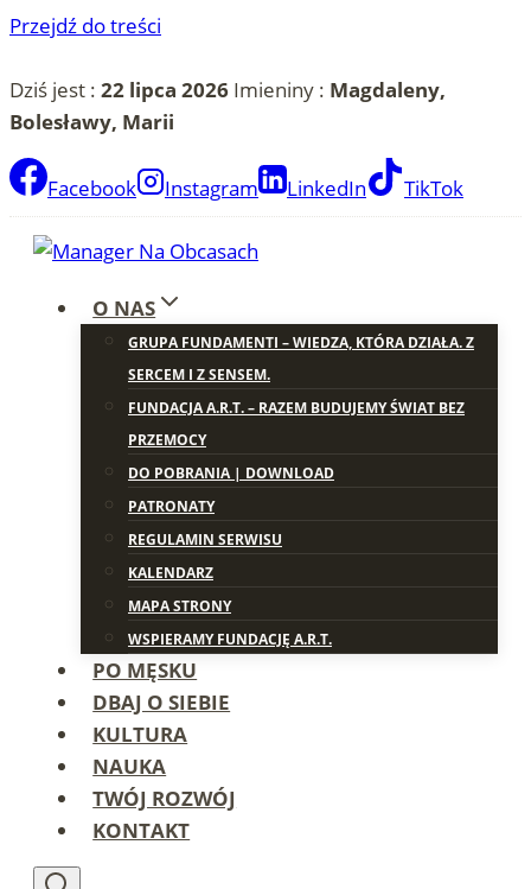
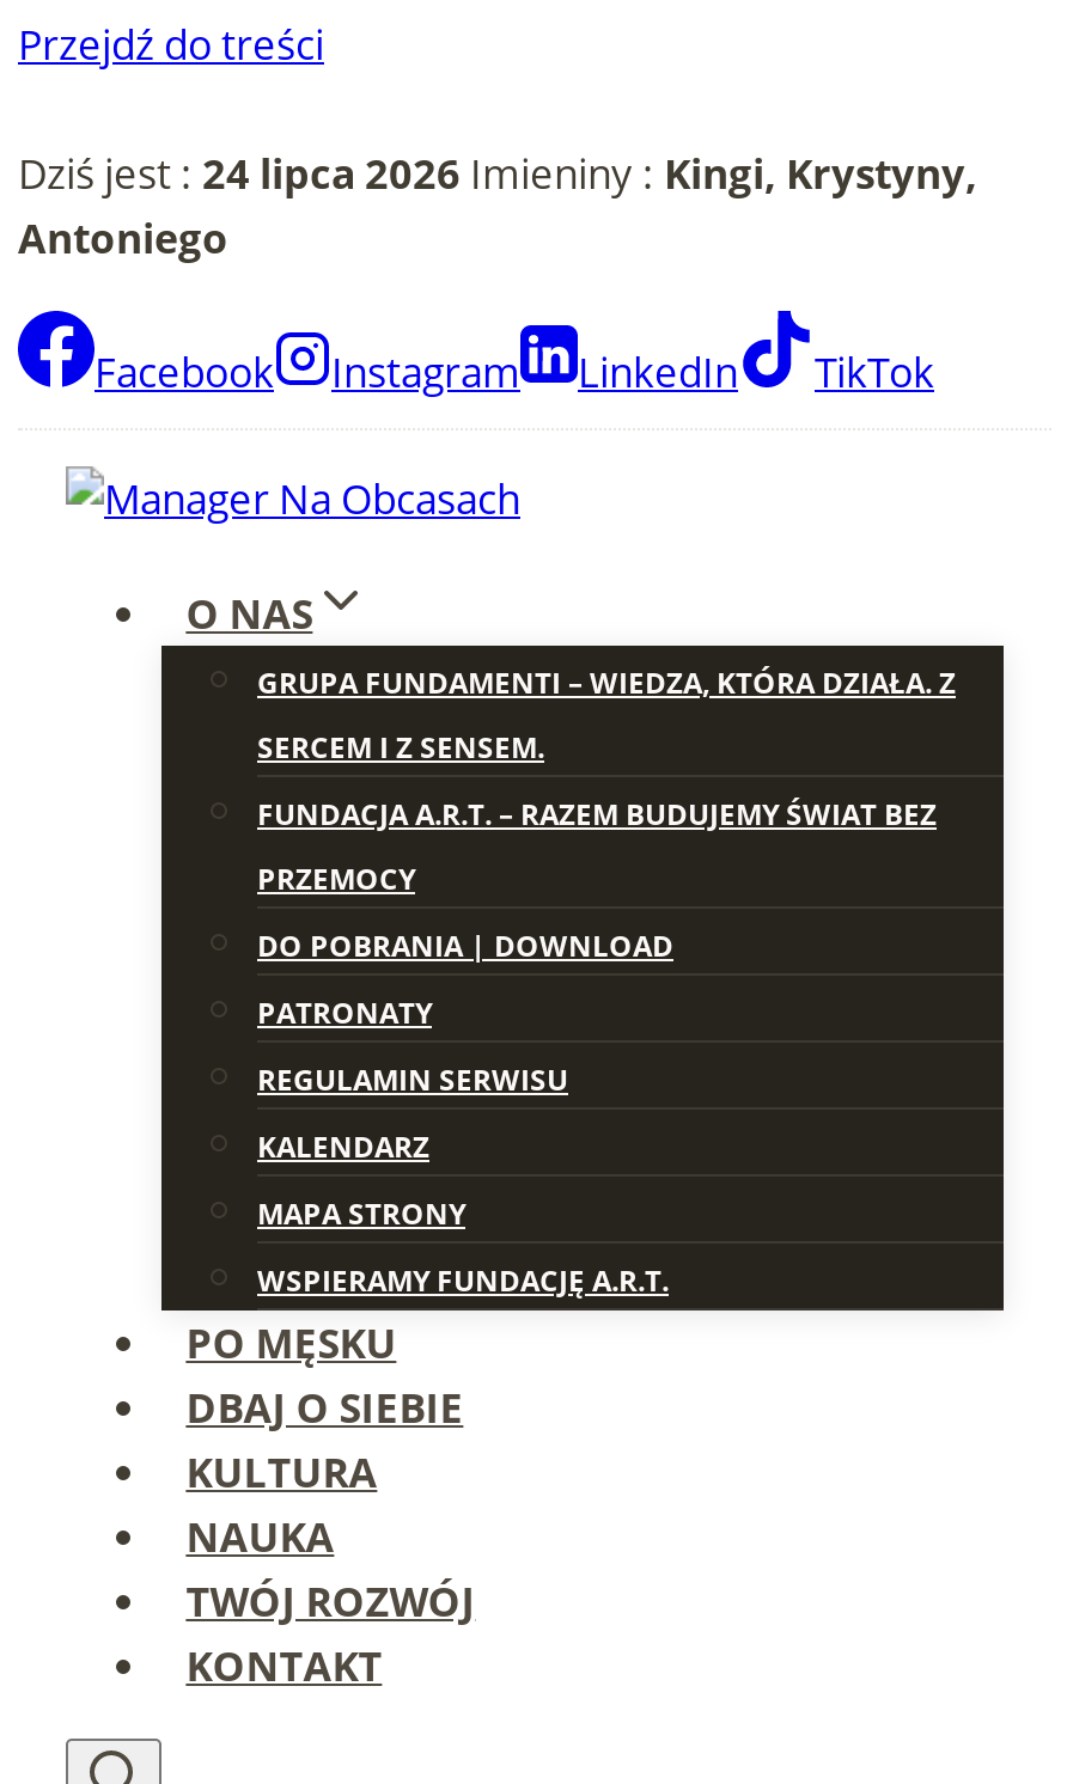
- Dziś jest : 22 lipca 2026 Imieniny : Magdaleny,
- Bolesławy, Marii
+ Dziś jest : 24 lipca 2026 Imieniny : Kingi, Krystyny,
+ Antoniego
